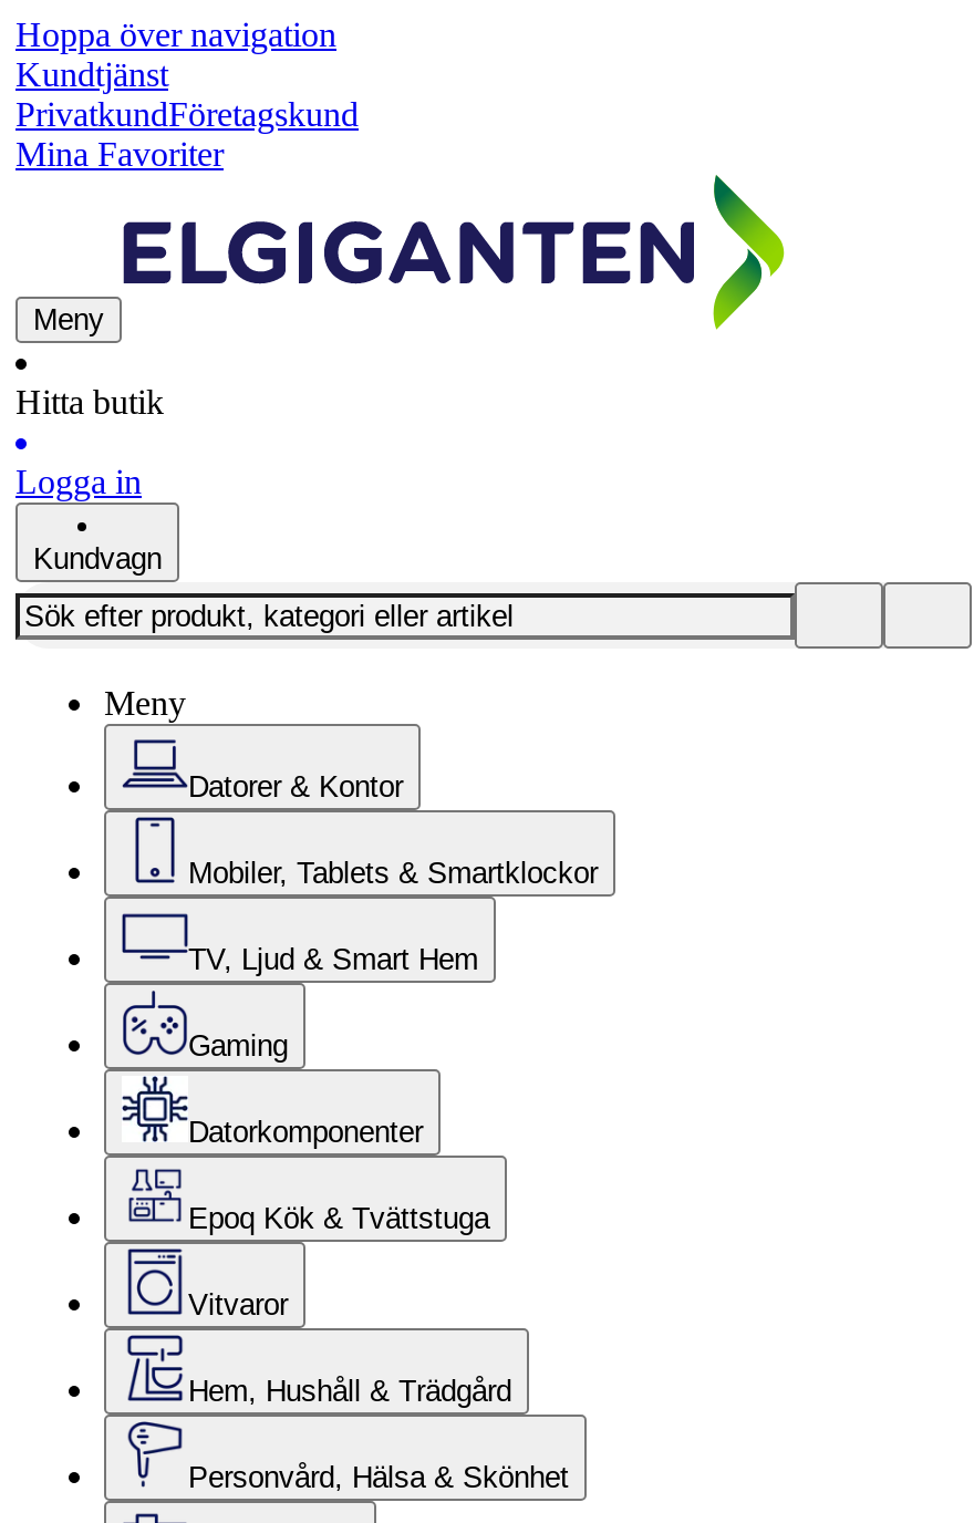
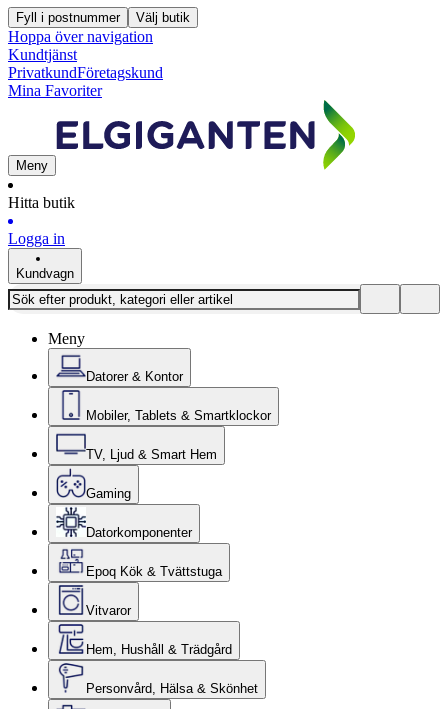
+ Fyll i postnummer
+ Välj butik
